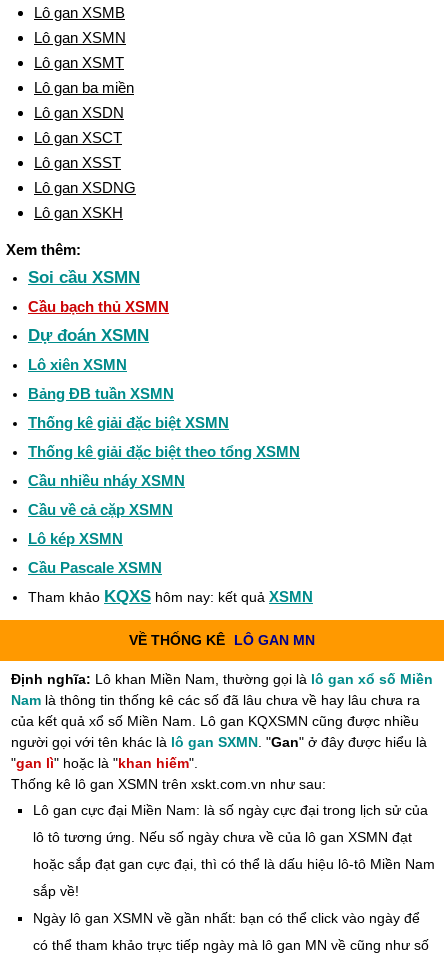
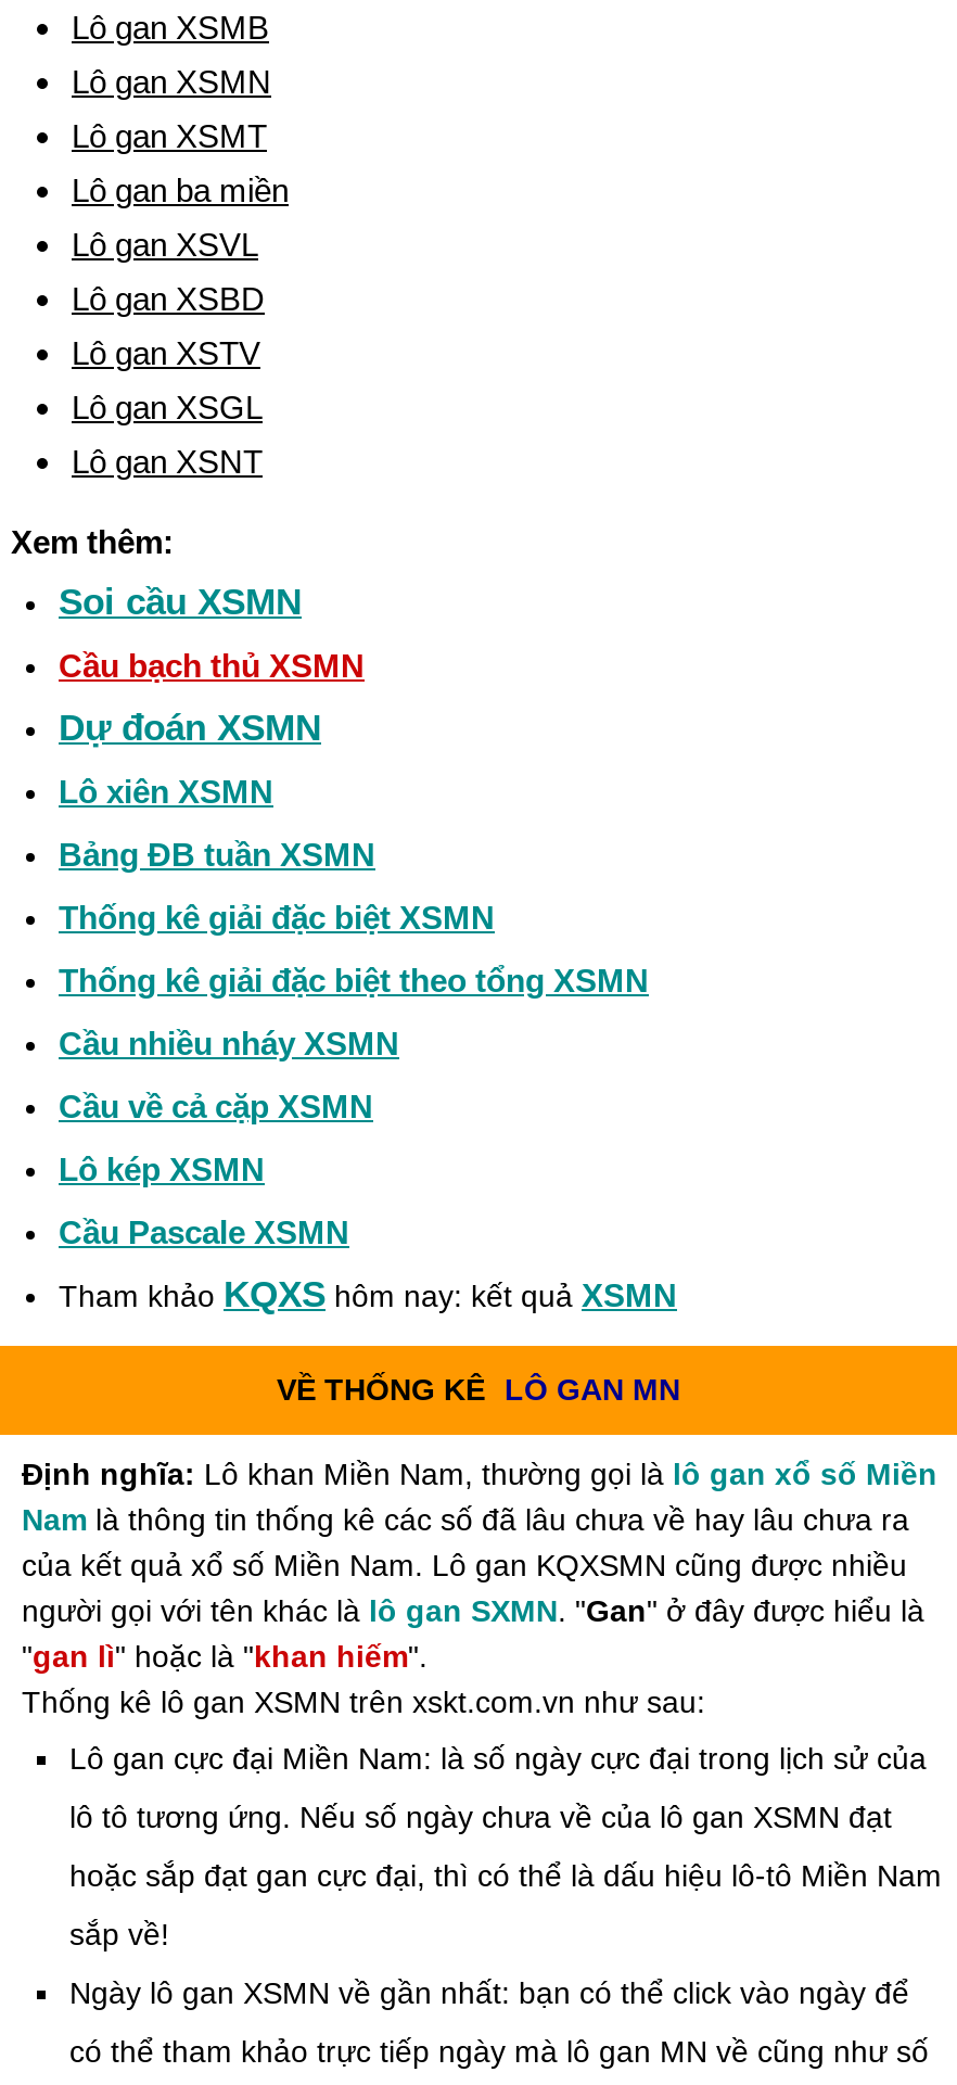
- Lô gan XSDN
+ Lô gan XSVL

- Lô gan XSCT
+ Lô gan XSBD

- Lô gan XSST
+ Lô gan XSTV

- Lô gan XSDNG
+ Lô gan XSGL

- Lô gan XSKH
+ Lô gan XSNT
